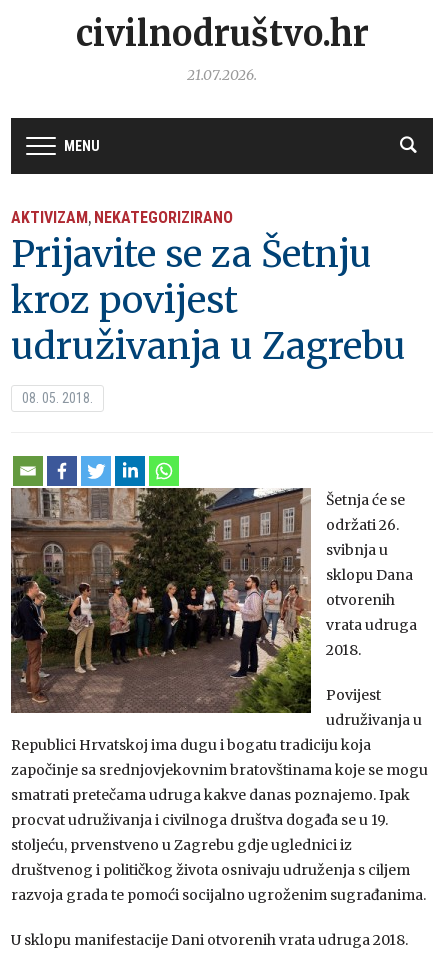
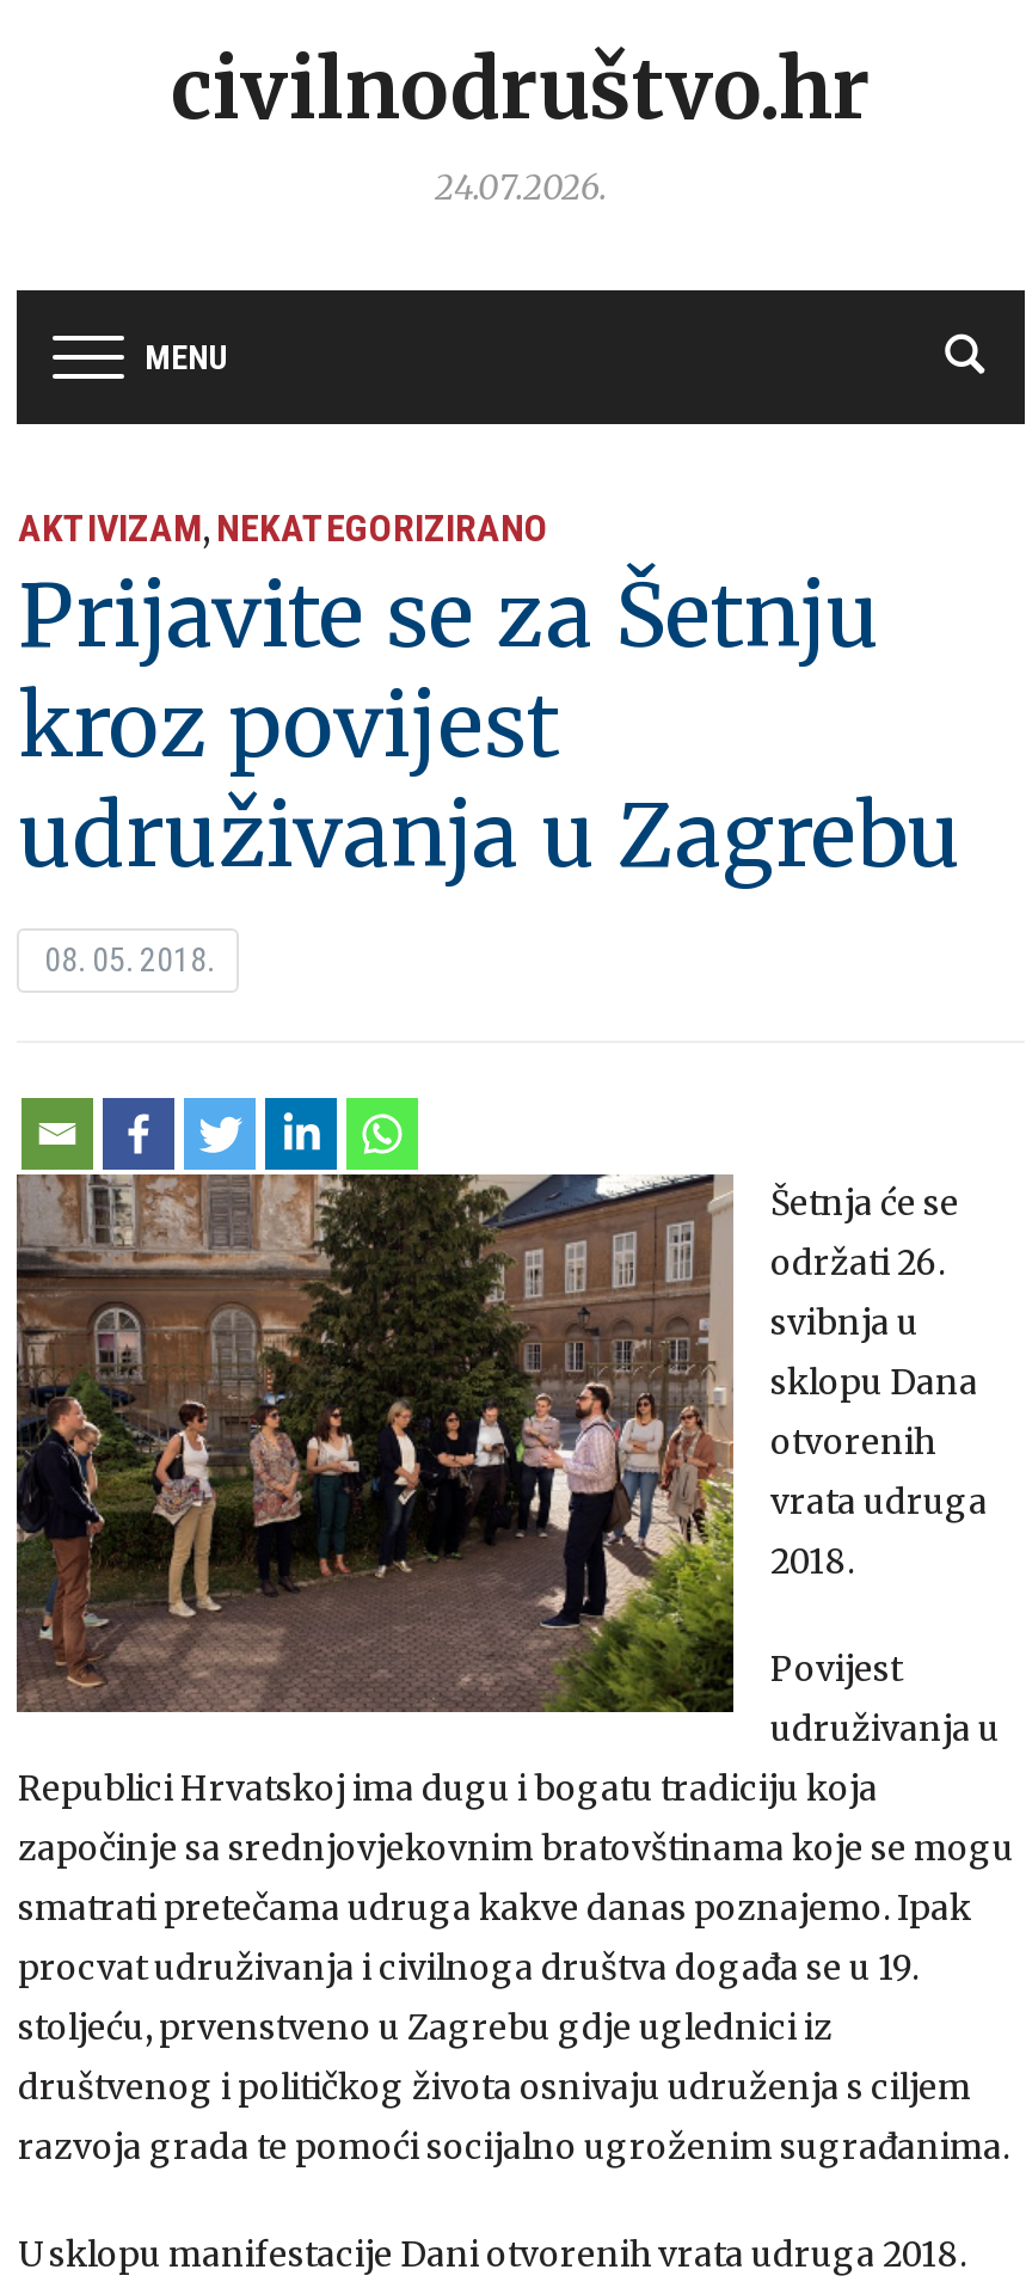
- 21.07.2026.
+ 24.07.2026.
